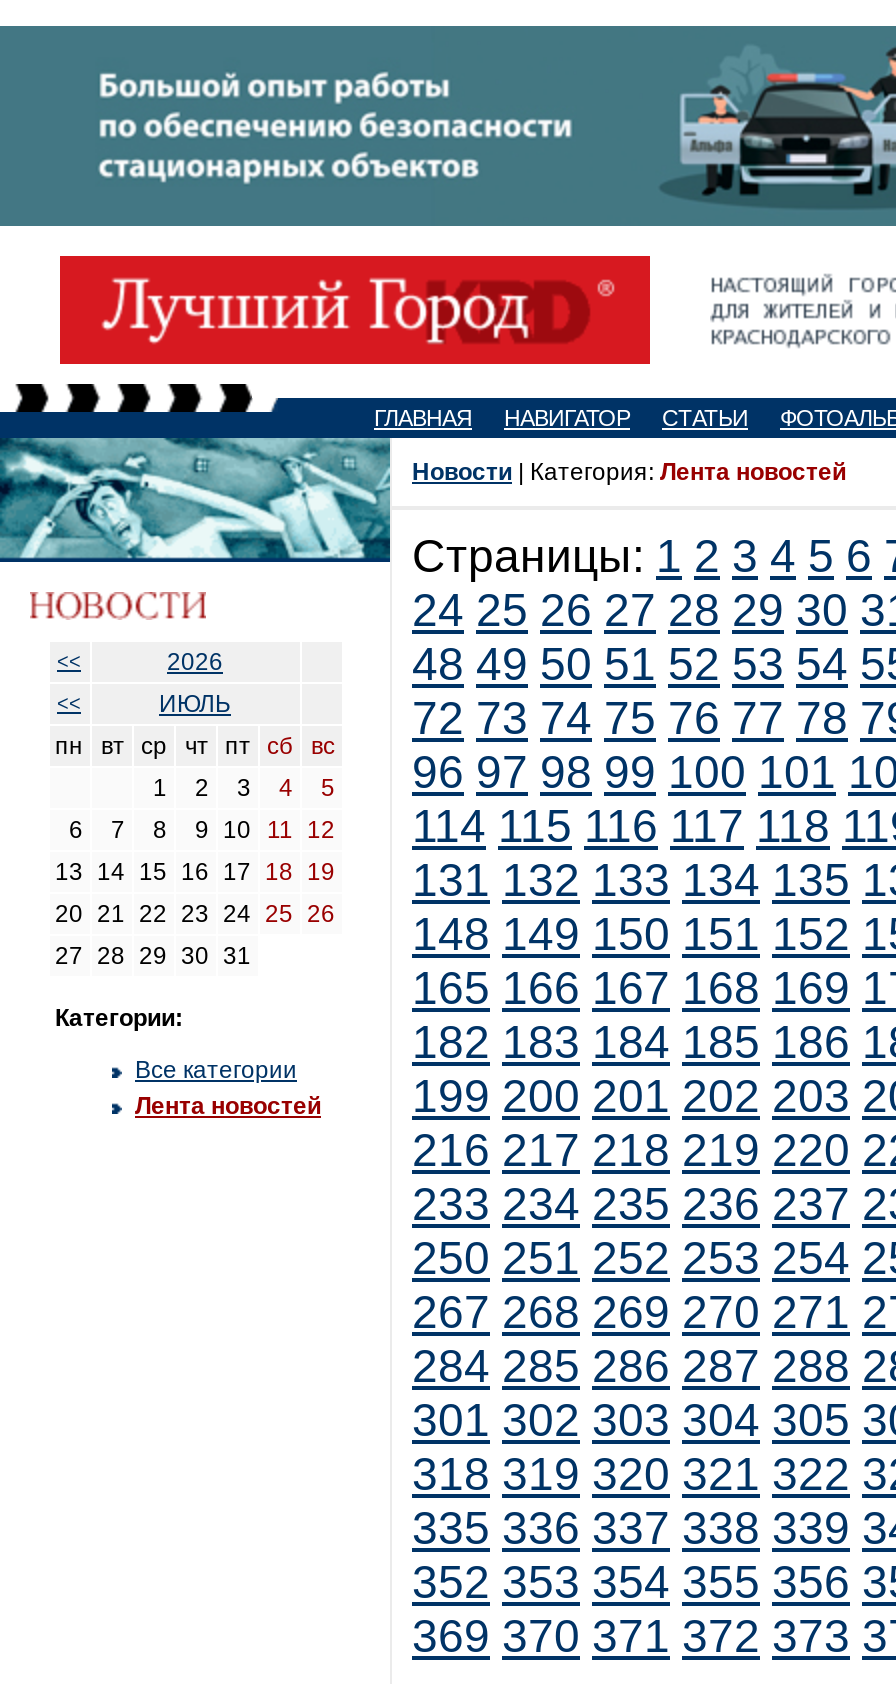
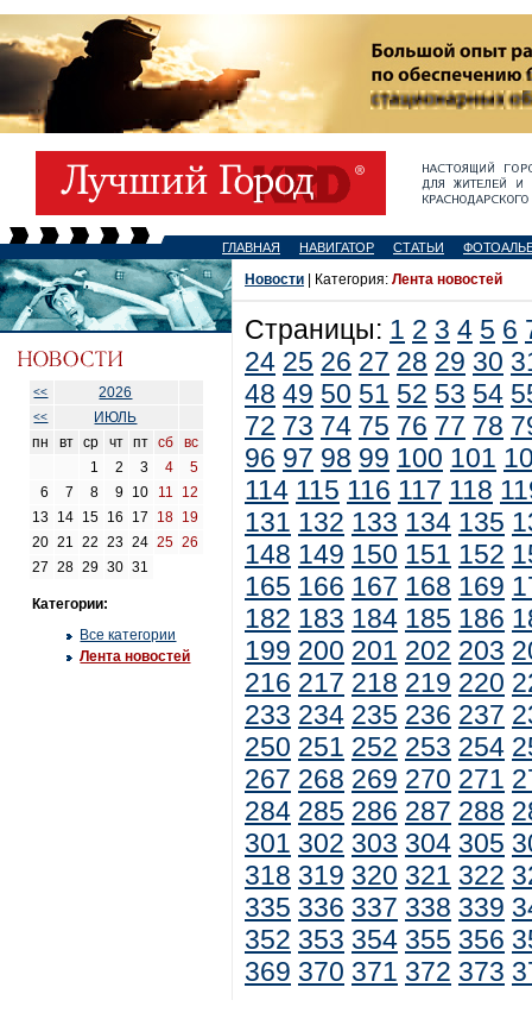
- [image]
+ [image]
